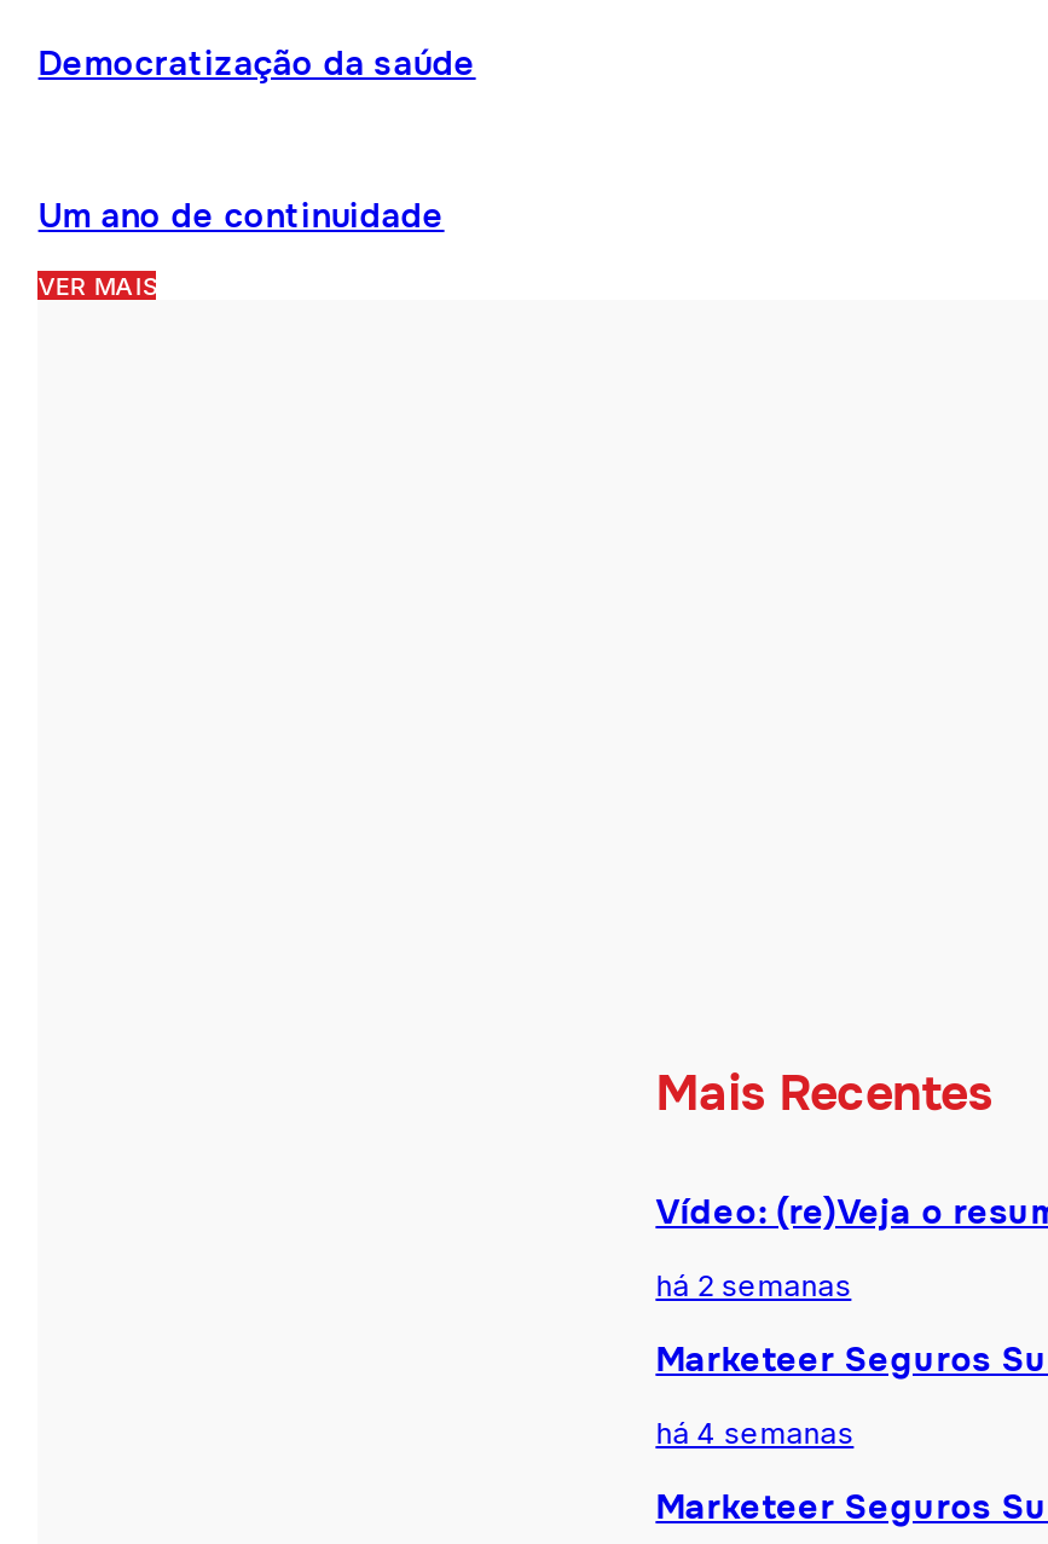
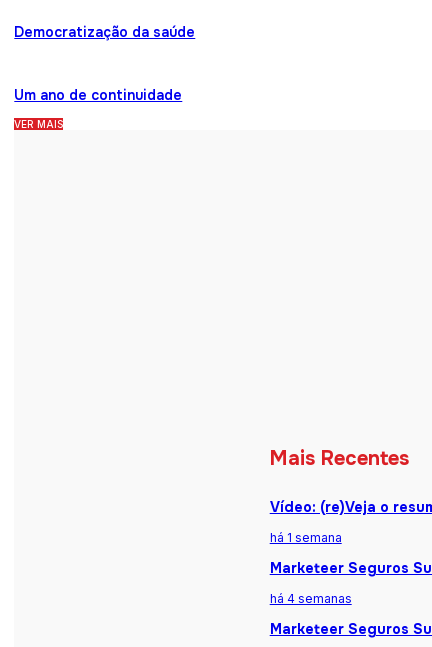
- há 2 semanas
+ há 1 semana
